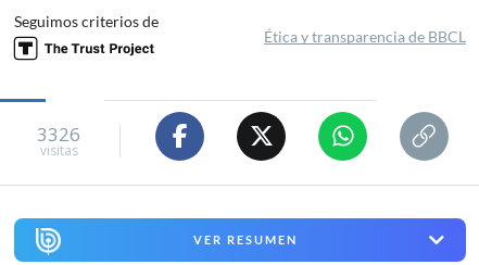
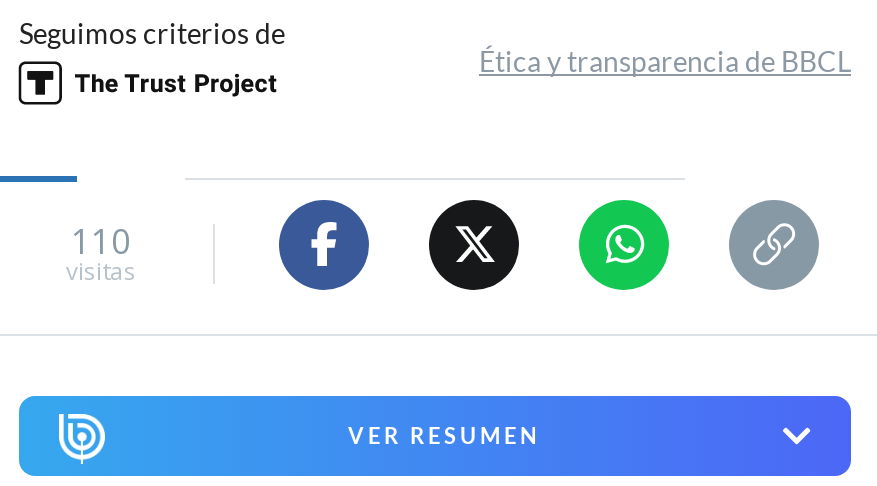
- 3326
+ 110
